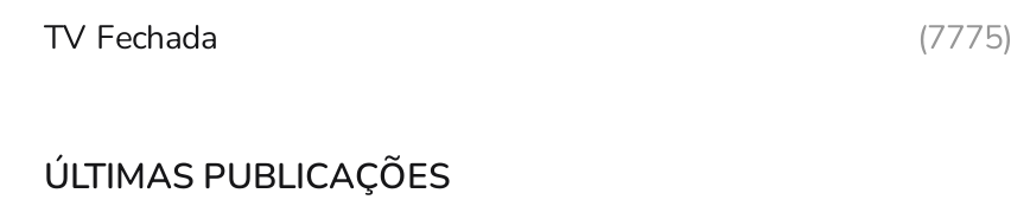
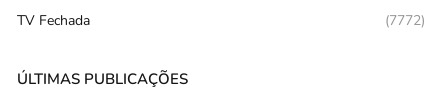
- (7775)
+ (7772)
